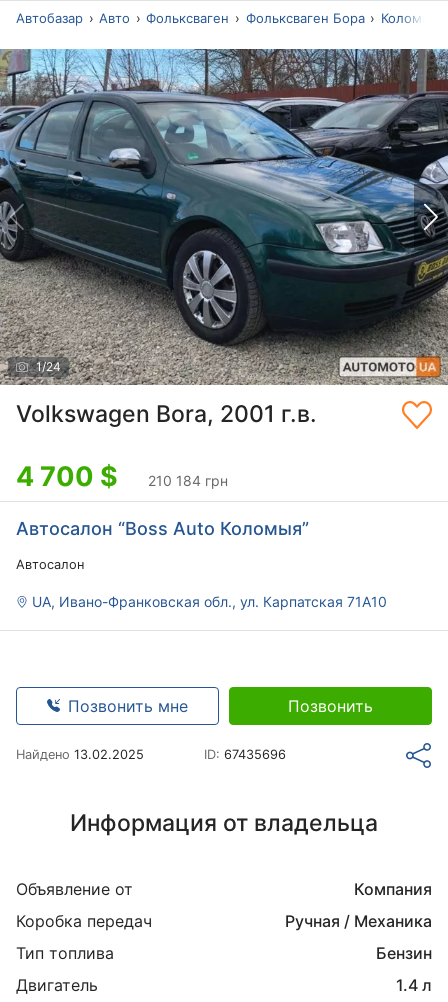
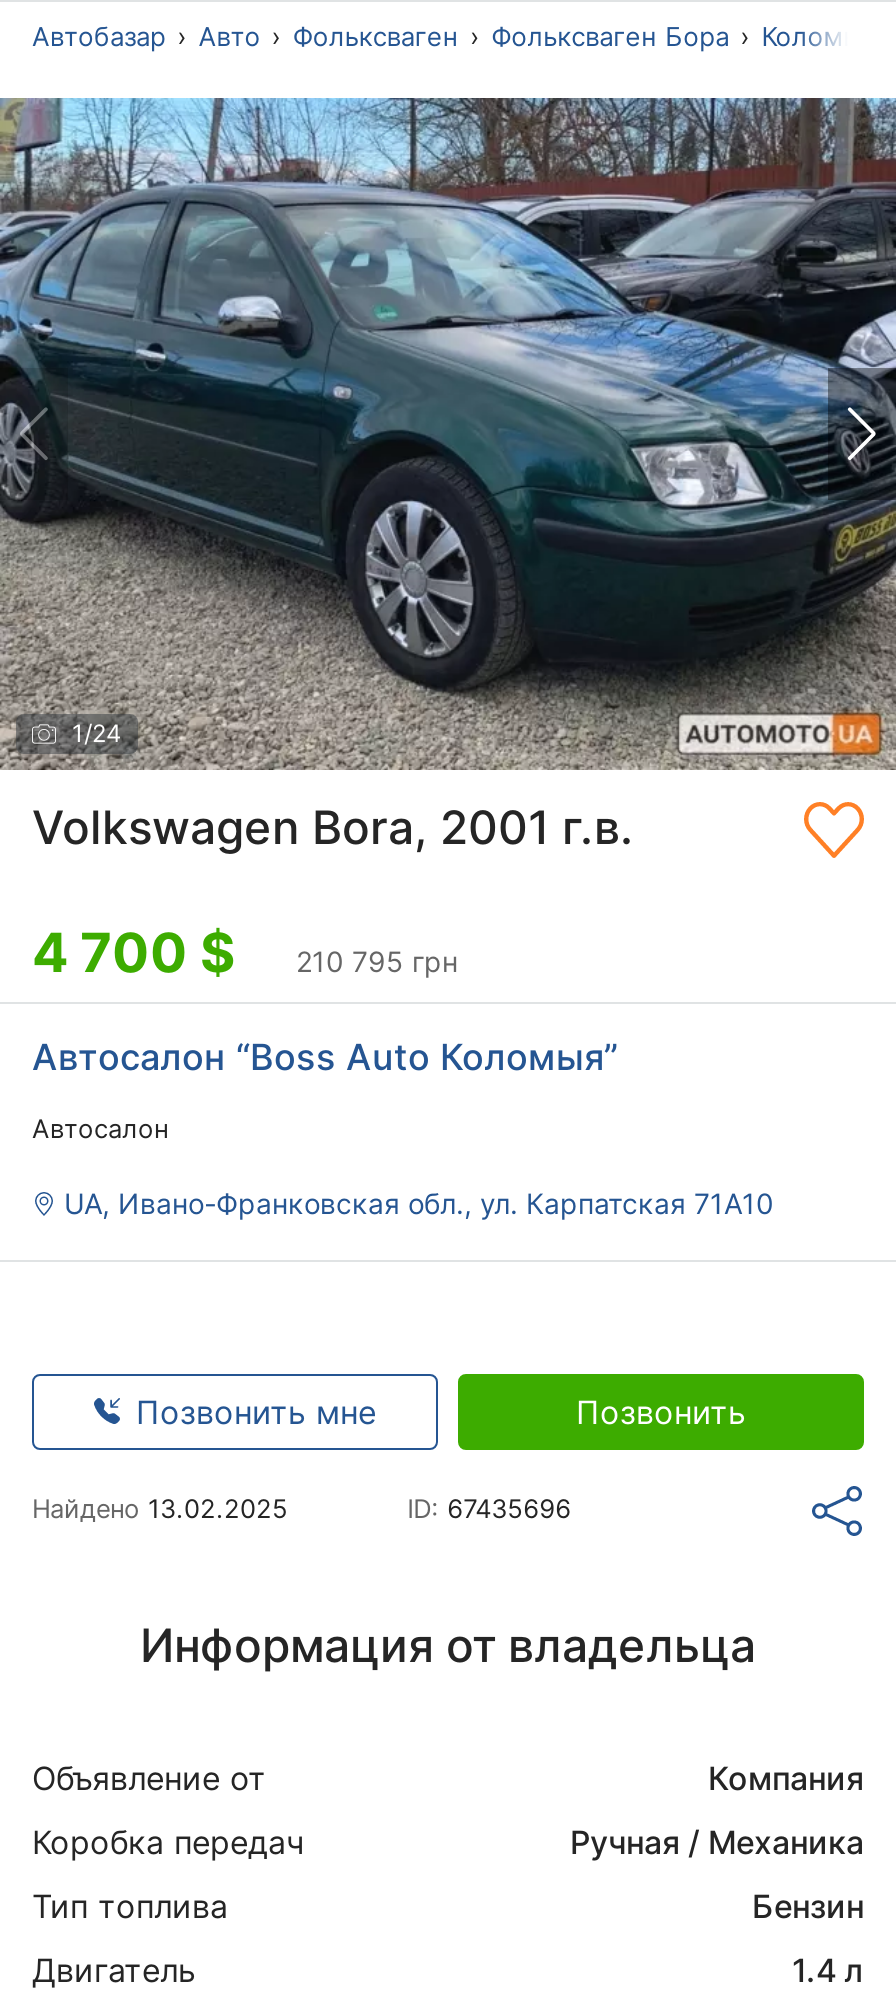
- 4 700 $ 210 184 грн
+ 4 700 $ 210 795 грн
